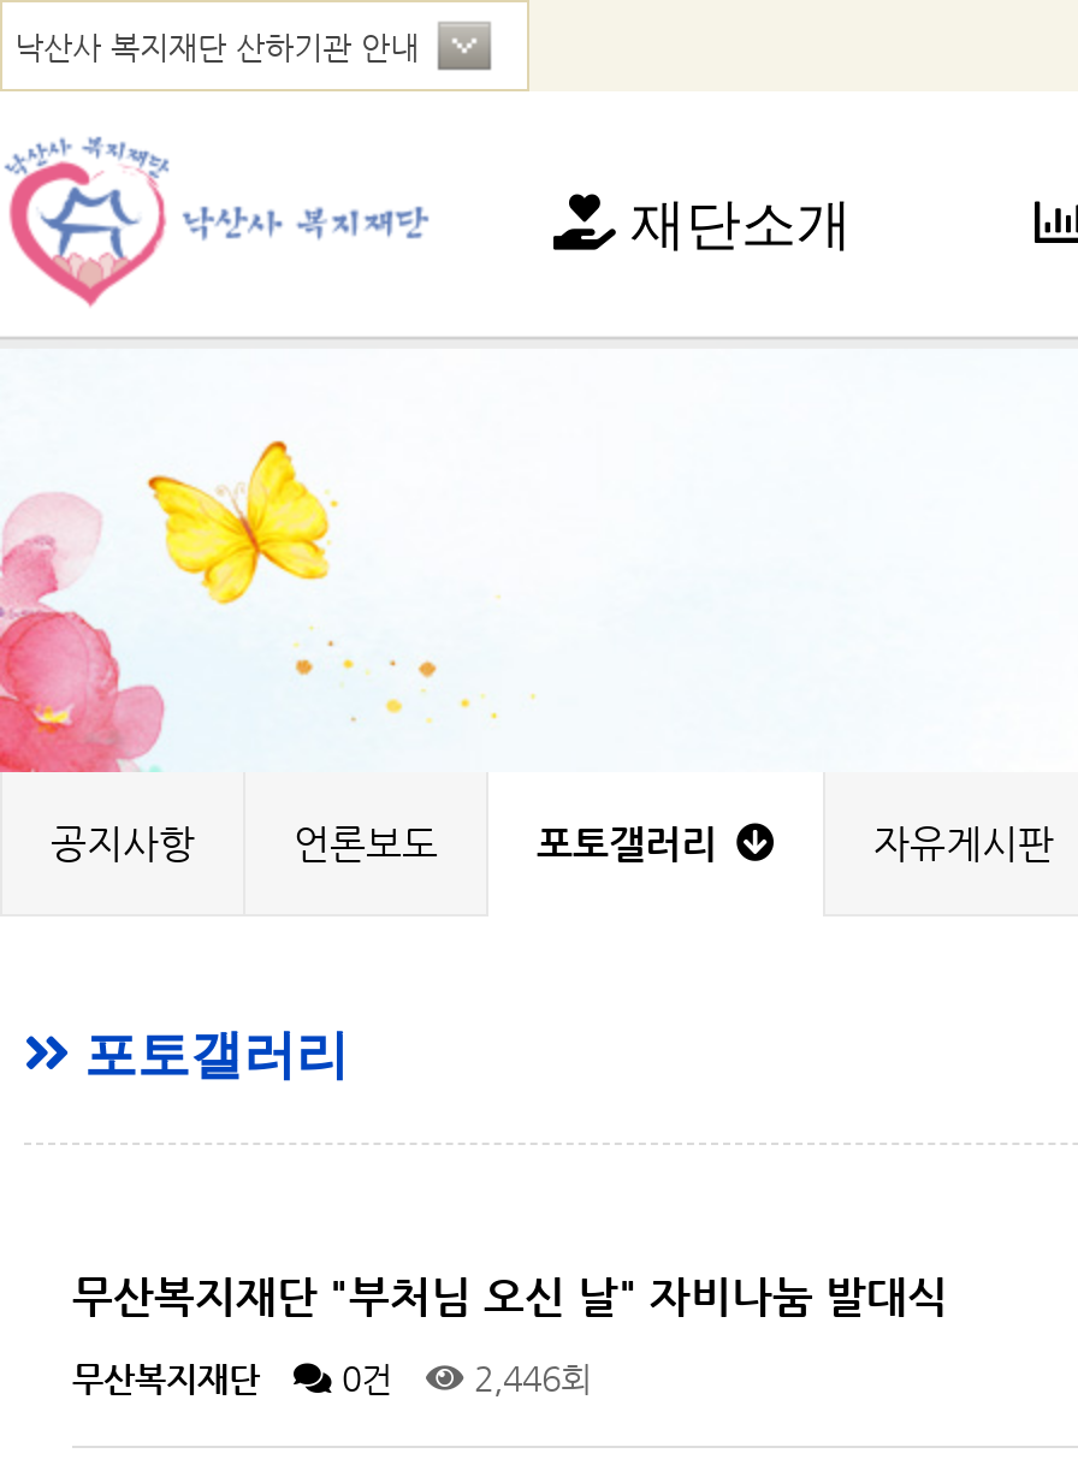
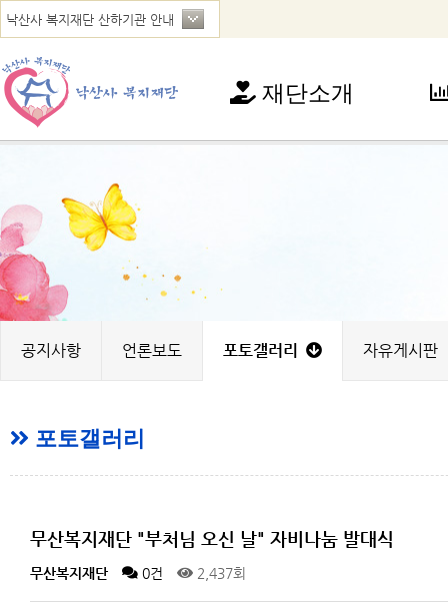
- 2,446회
+ 2,437회
